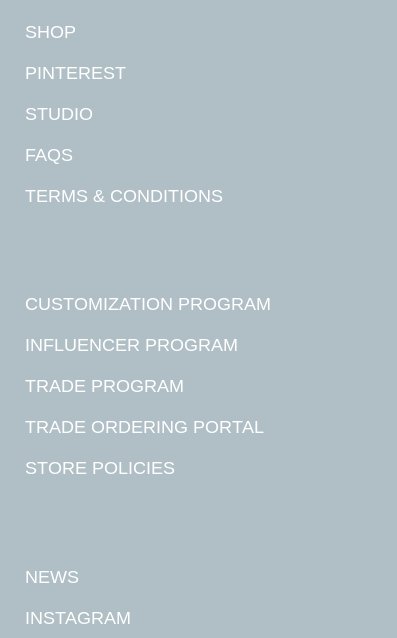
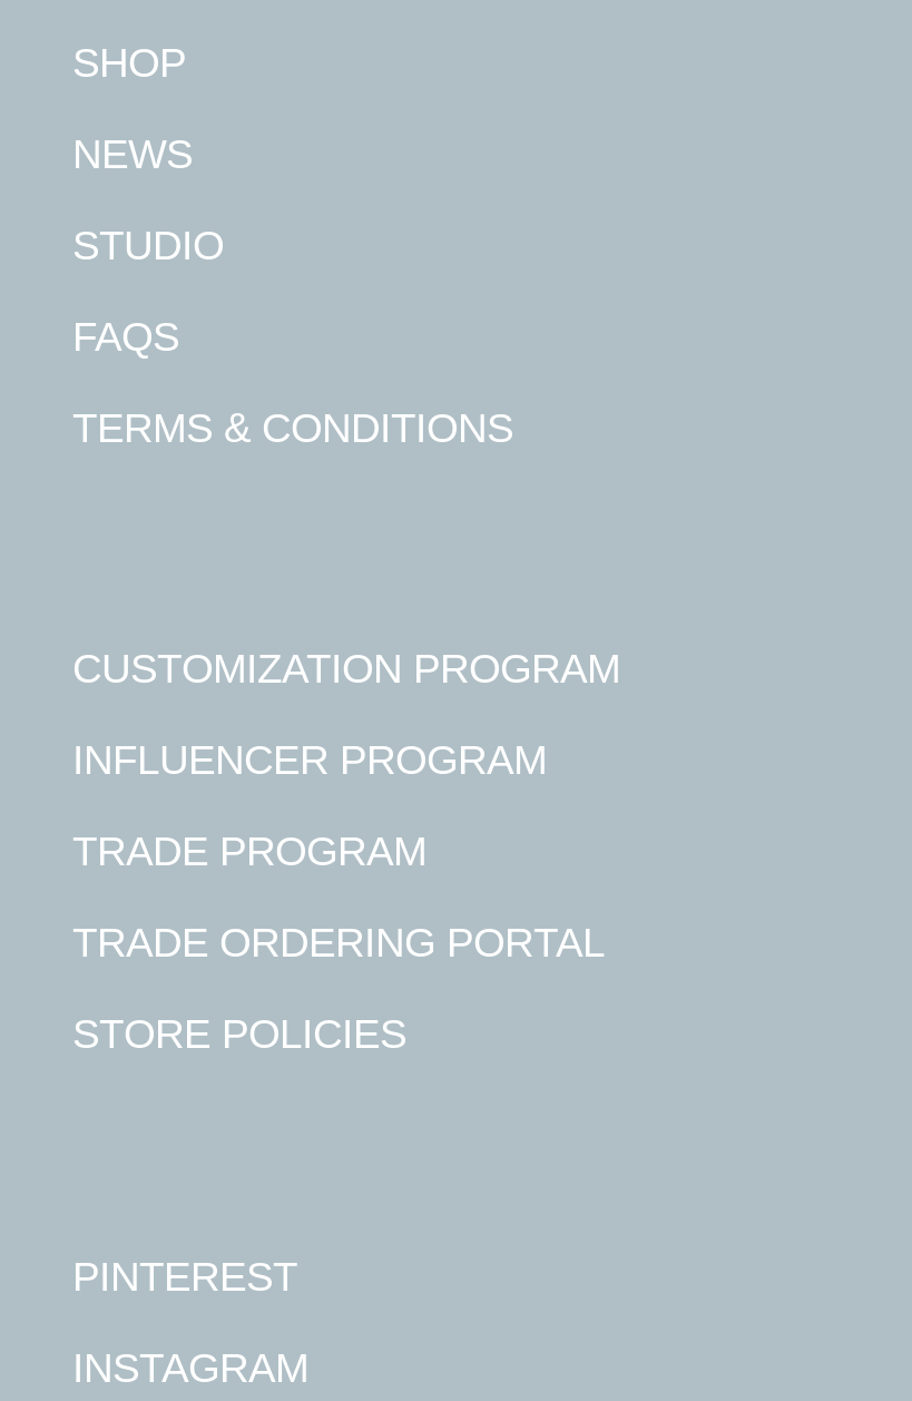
moved down: PINTEREST

moved up: NEWS
